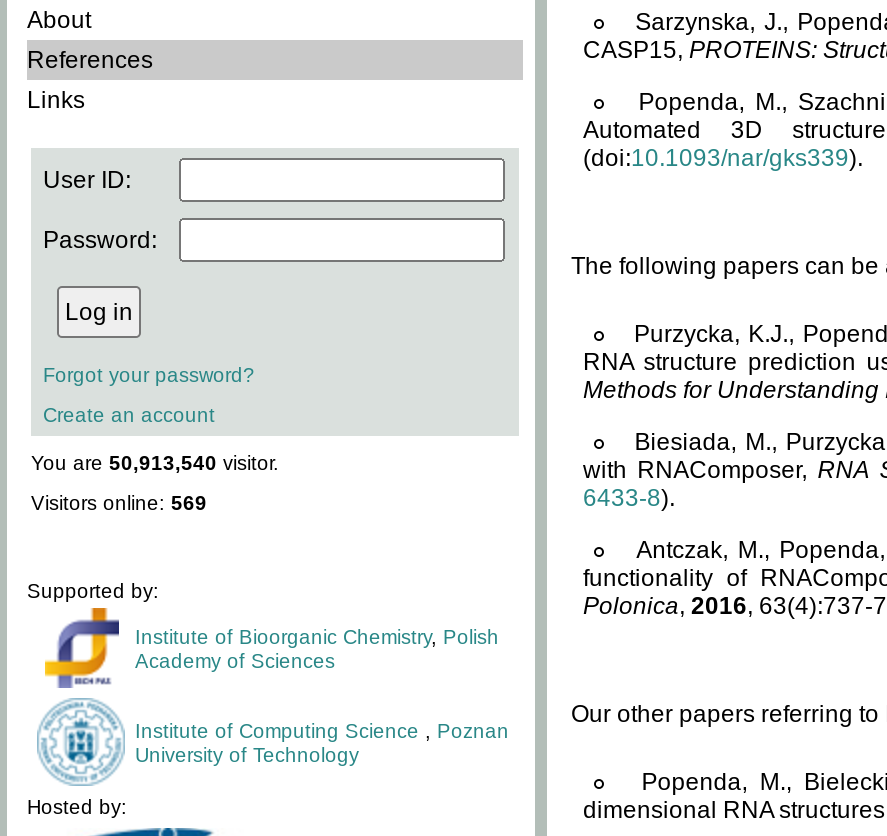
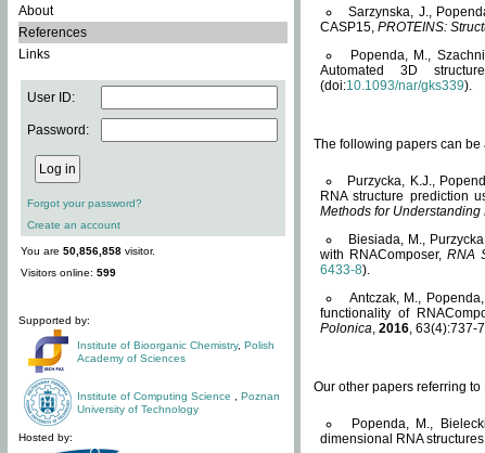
- You are 50,913,540 visitor.
+ You are 50,856,858 visitor.

- Visitors online: 569
+ Visitors online: 599
